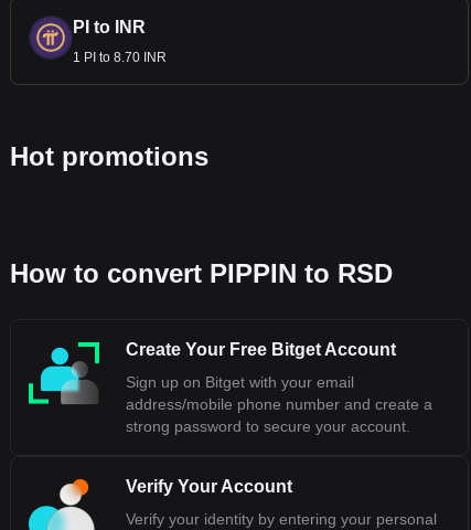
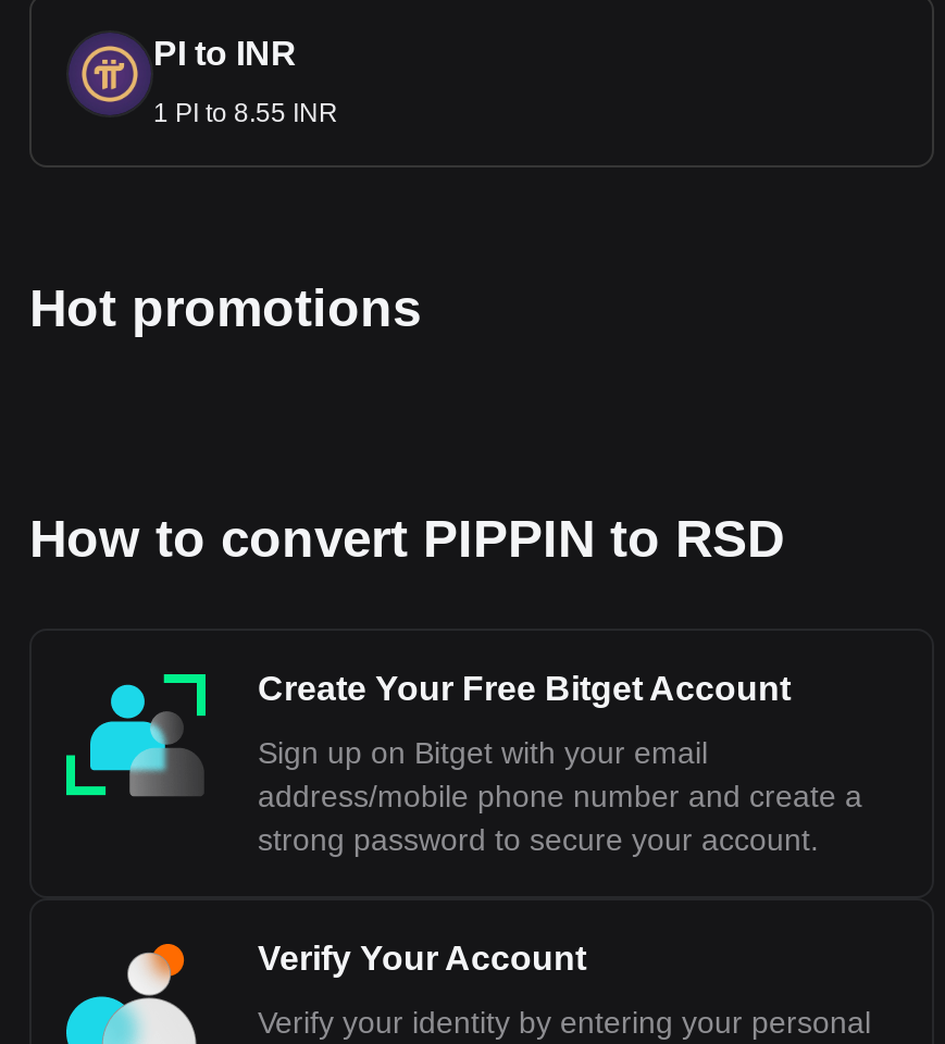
- 1 PI to 8.70 INR
+ 1 PI to 8.55 INR
